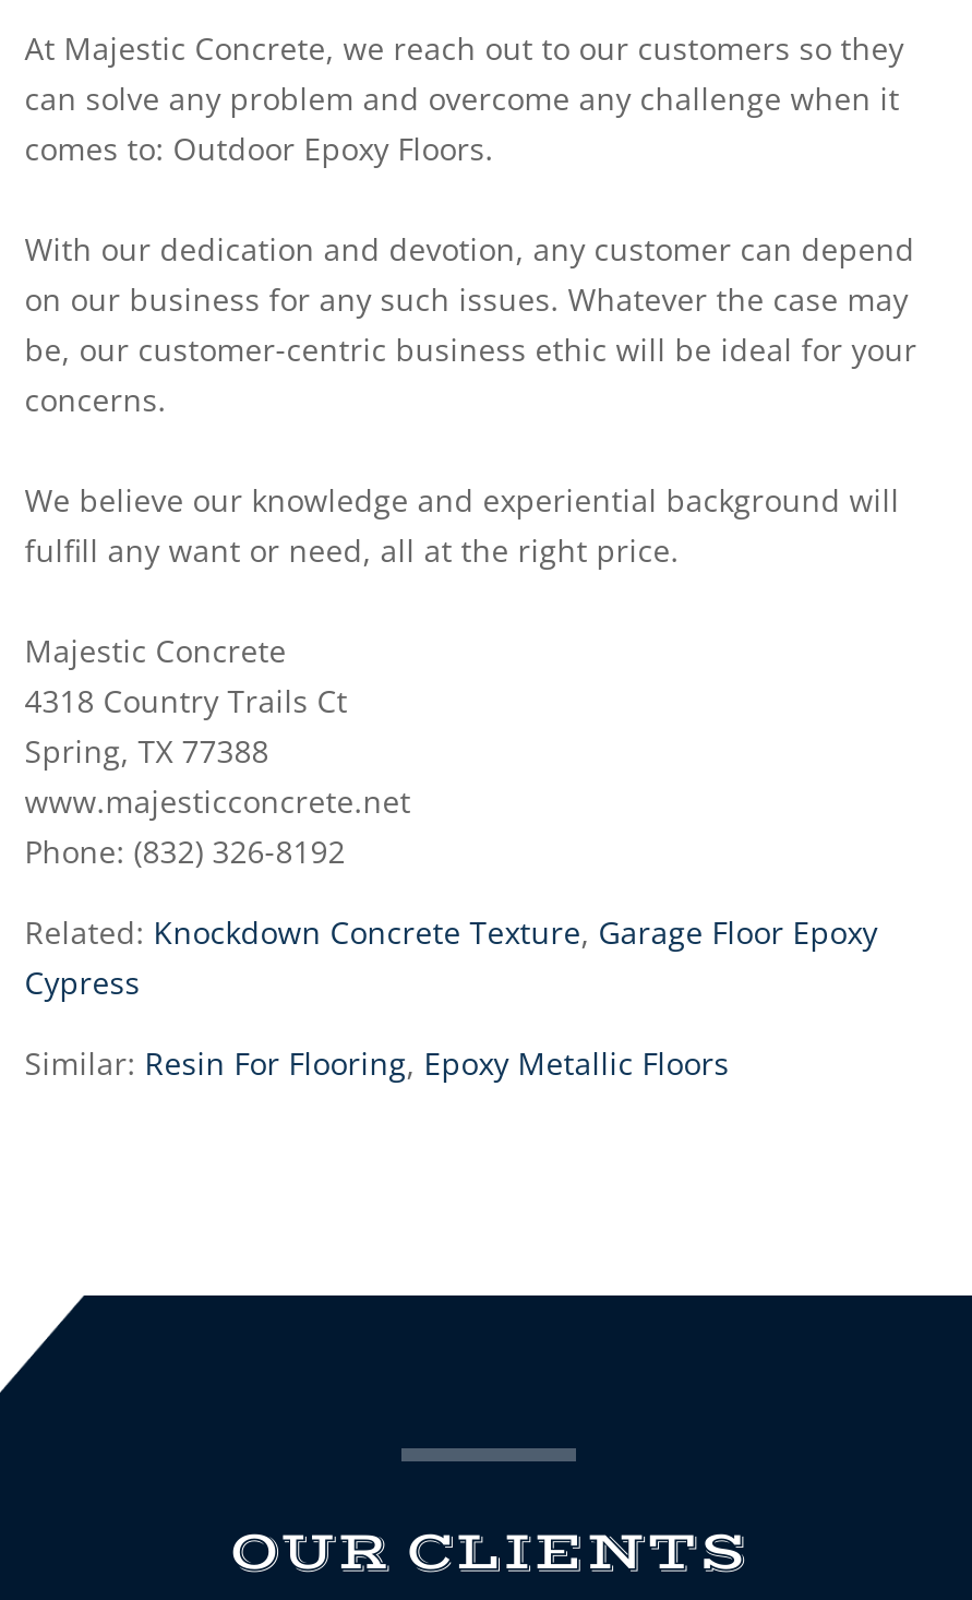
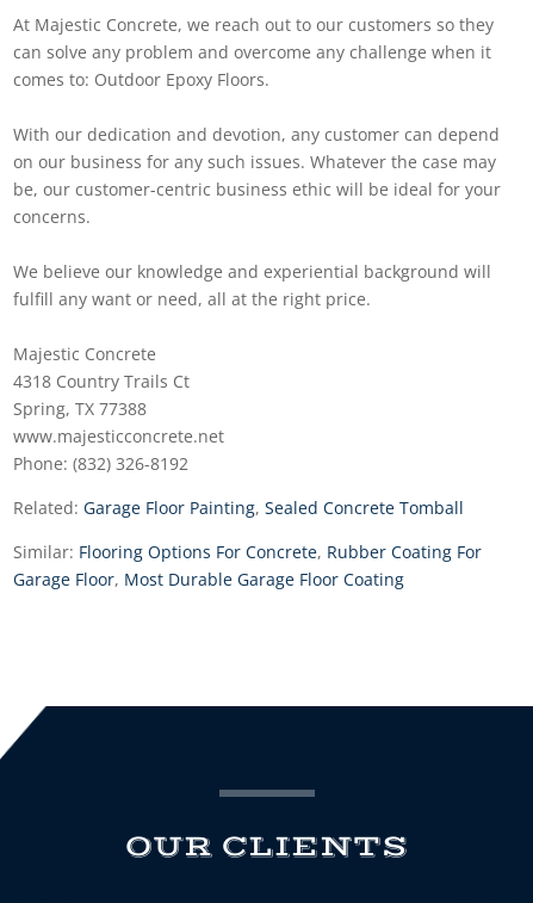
- Related: Knockdown Concrete Texture, Garage Floor Epoxy
- Cypress
+ Related: Garage Floor Painting, Sealed Concrete Tomball

- Similar: Resin For Flooring, Epoxy Metallic Floors
+ Similar: Flooring Options For Concrete, Rubber Coating For
+ Garage Floor, Most Durable Garage Floor Coating
